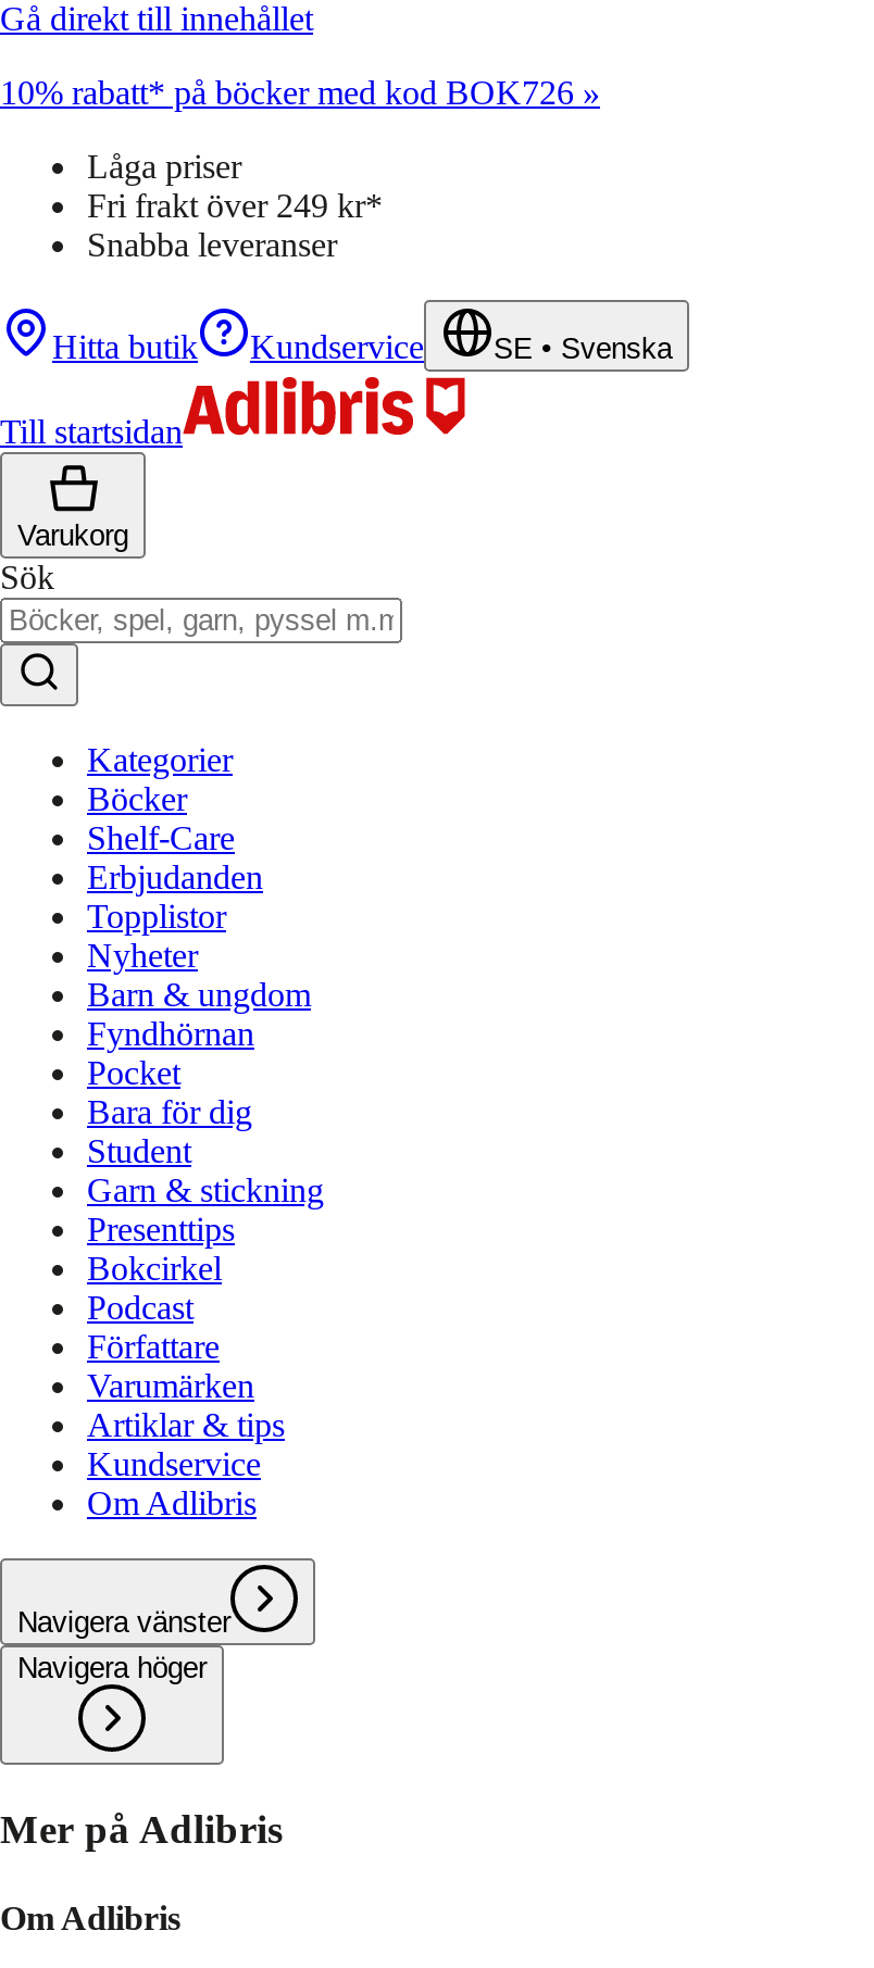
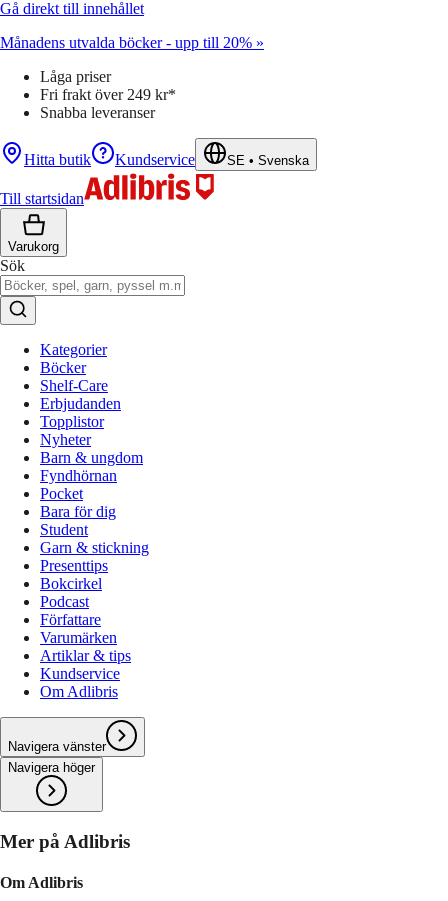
- 10% rabatt* på böcker med kod BOK726 »
+ Månadens utvalda böcker - upp till 20% »
